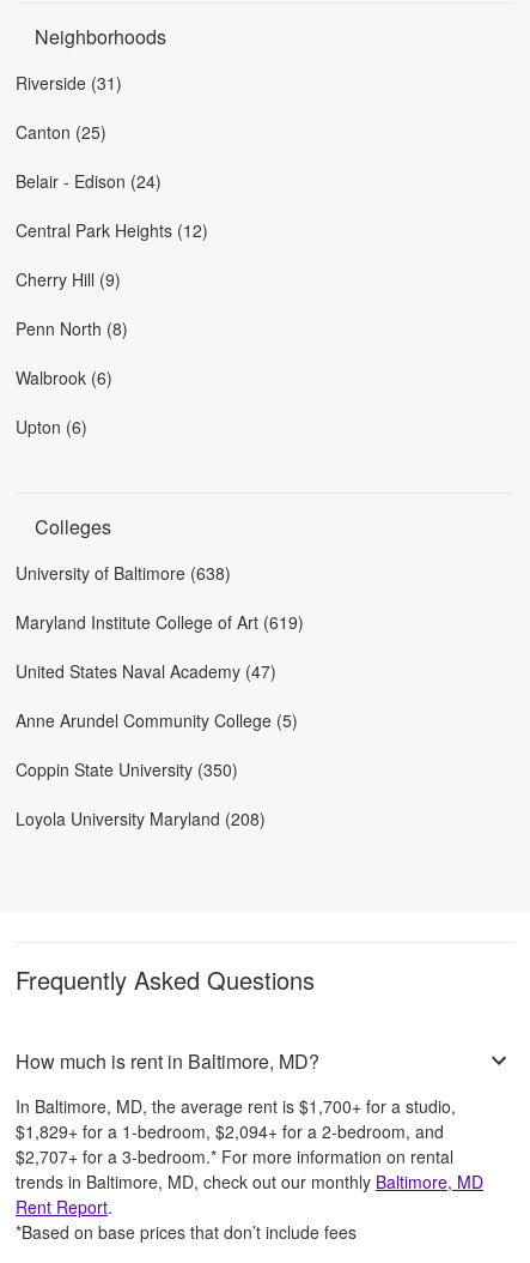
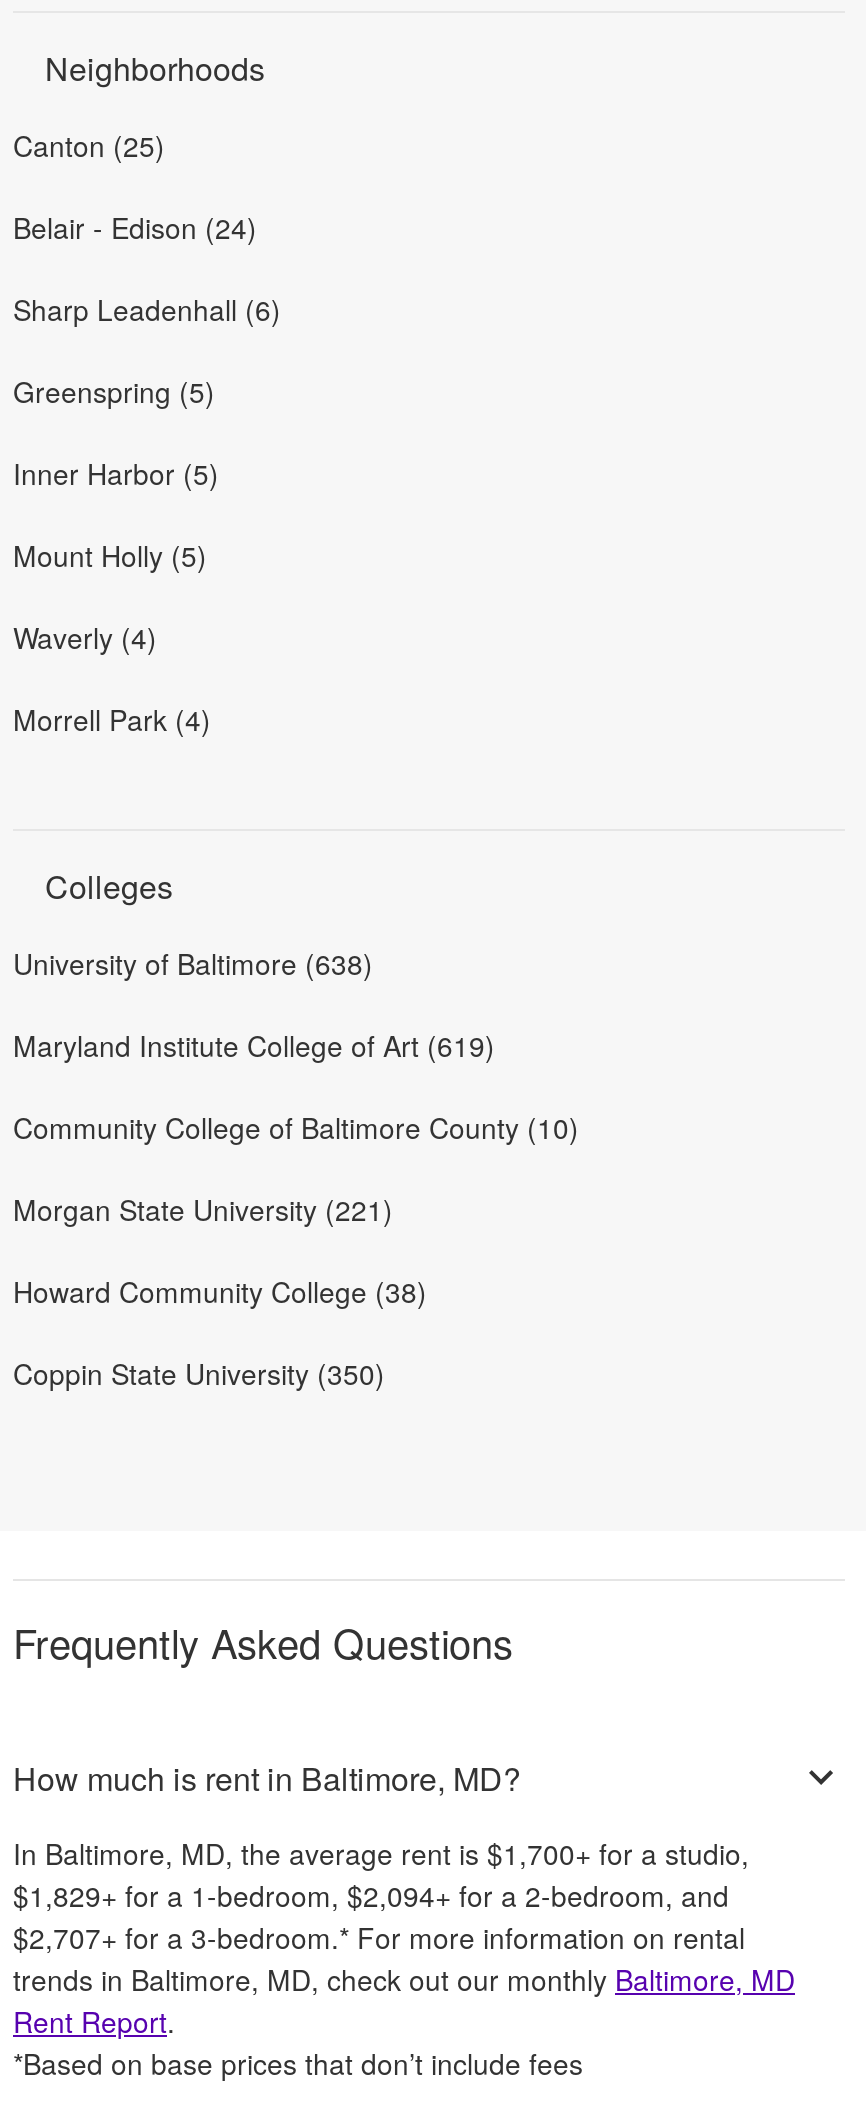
- Riverside (31)

moved up: Canton (25) | Belair - Edison (24)

- Central Park Heights (12)
- Cherry Hill (9)
- Penn North (8)
- Walbrook (6)
- Upton (6)
+ Sharp Leadenhall (6)
+ Greenspring (5)
+ Inner Harbor (5)
+ Mount Holly (5)
+ Waverly (4)
+ Morrell Park (4)

- United States Naval Academy (47)
- Anne Arundel Community College (5)
+ Community College of Baltimore County (10)
+ Morgan State University (221)
+ Howard Community College (38)

moved down: Coppin State University (350)

- Loyola University Maryland (208)
